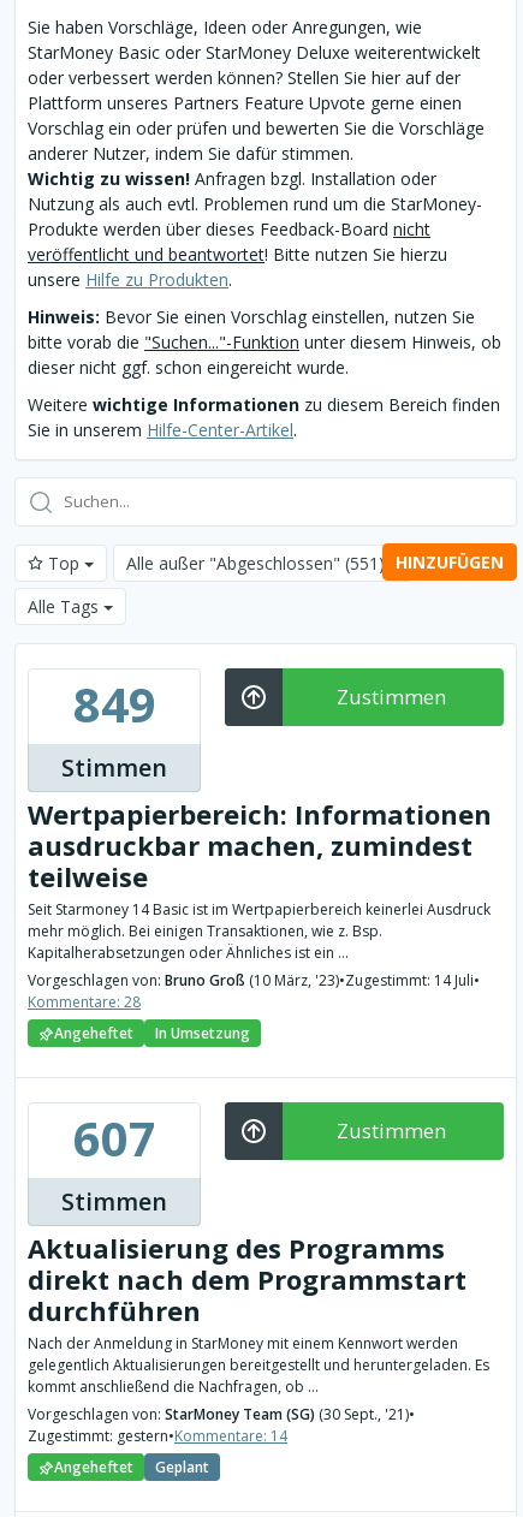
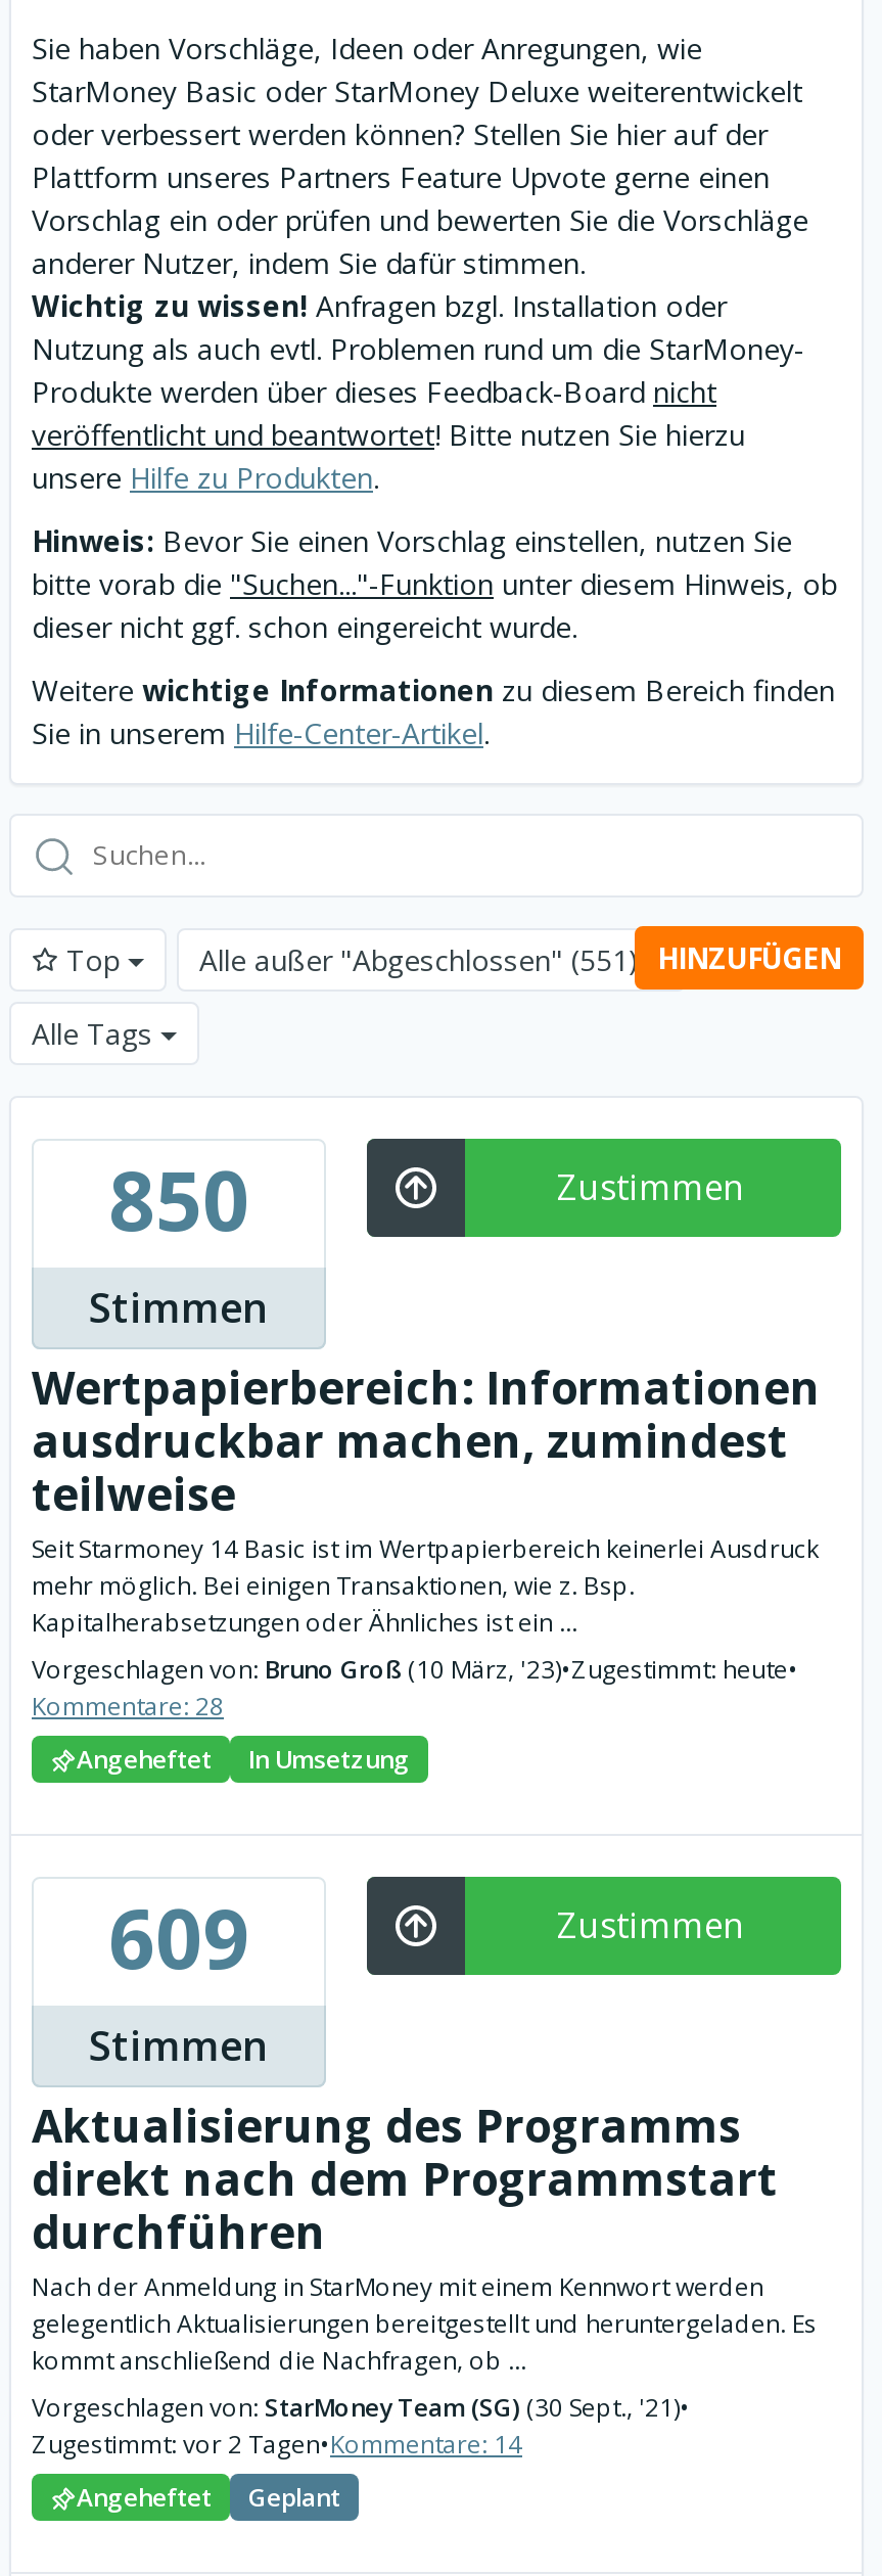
- 849
+ 850

- Vorgeschlagen von: Bruno Groß (10 März, '23)•Zugestimmt: 14 Juli•
+ Vorgeschlagen von: Bruno Groß (10 März, '23)•Zugestimmt: heute•

- 607
+ 609

- Zugestimmt: gestern•Kommentare: 14
+ Zugestimmt: vor 2 Tagen•Kommentare: 14
